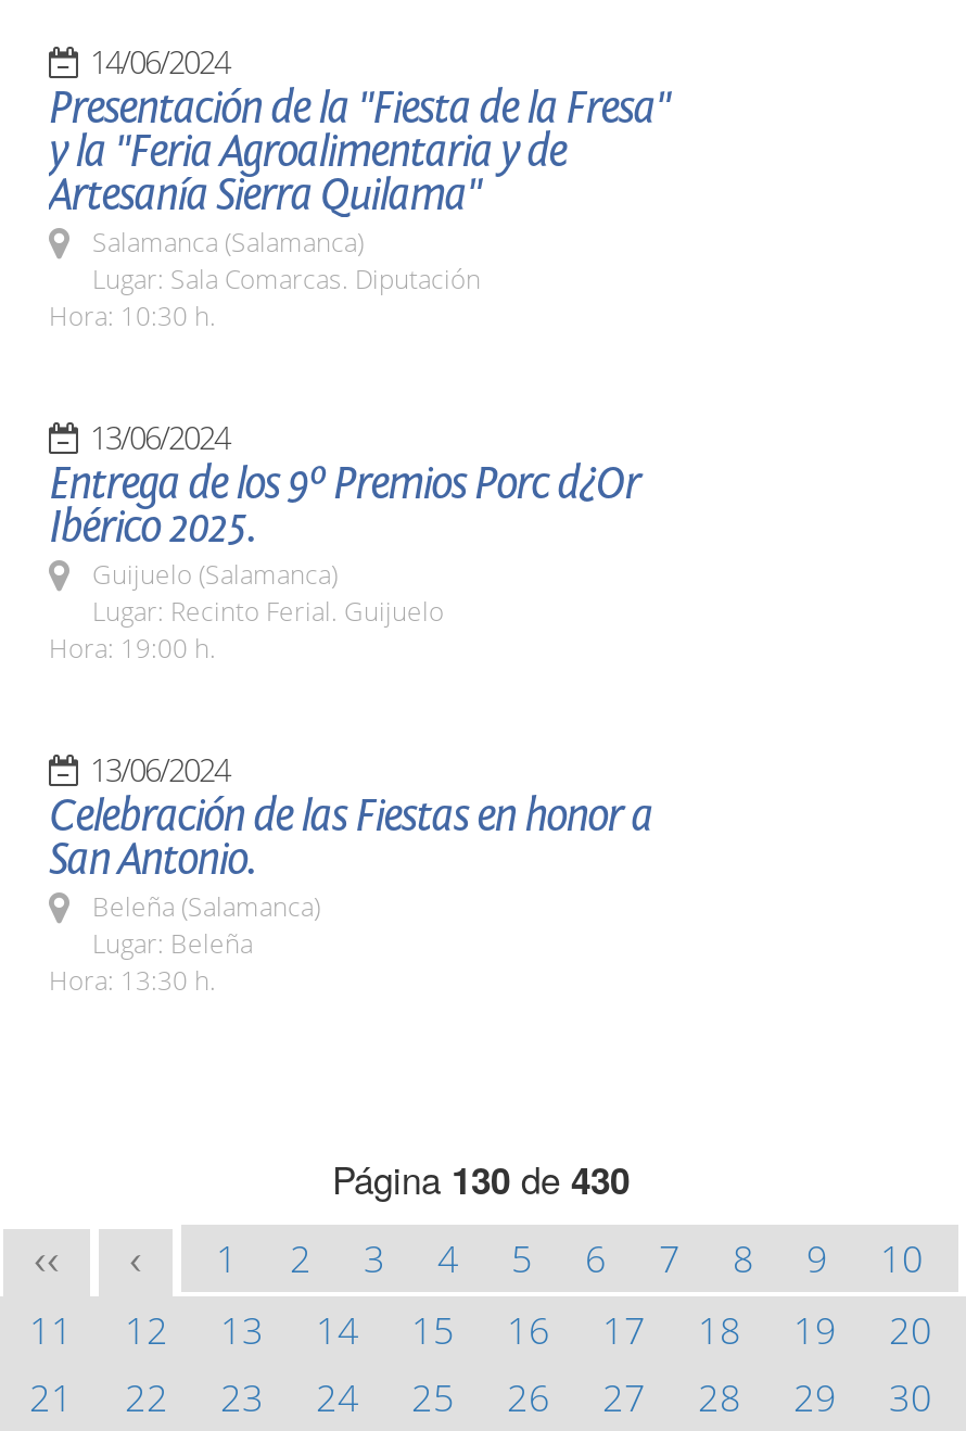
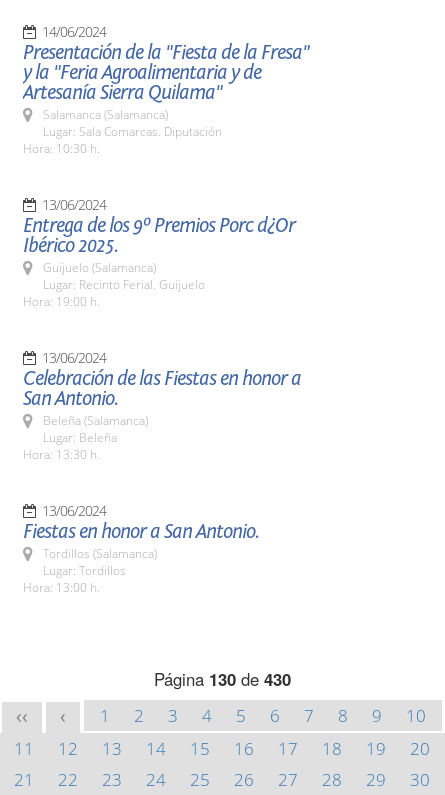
+ 13/06/2024
+ Fiestas en honor a San Antonio.
+ Tordillos (Salamanca)
+ Lugar: Tordillos
+ Hora: 13:00 h.
